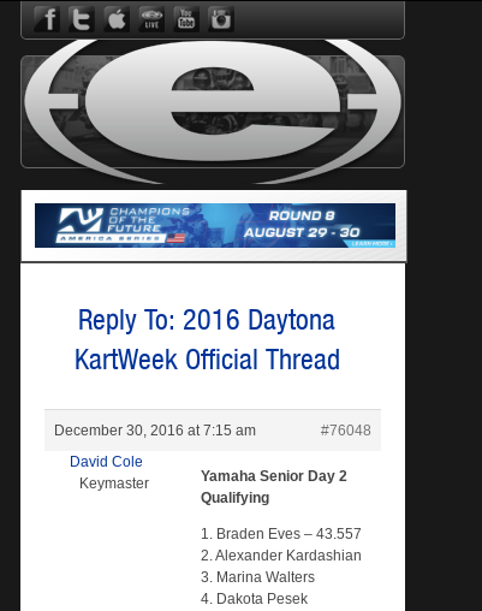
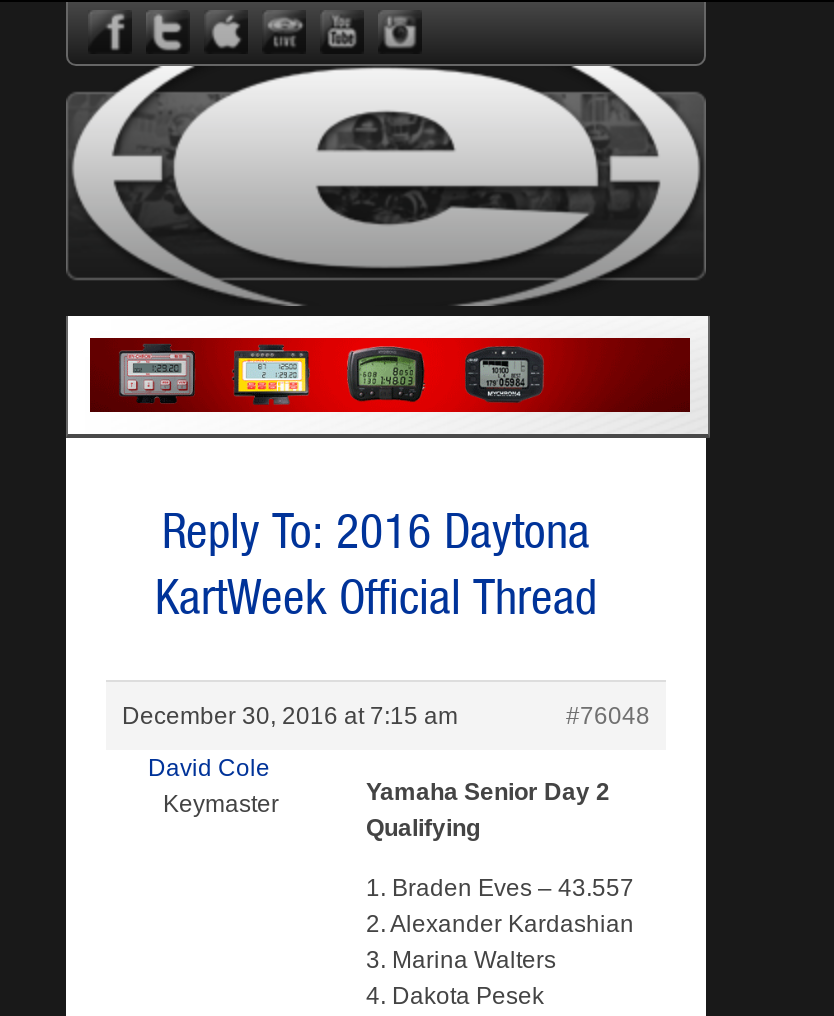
- [image]
+ [image]
